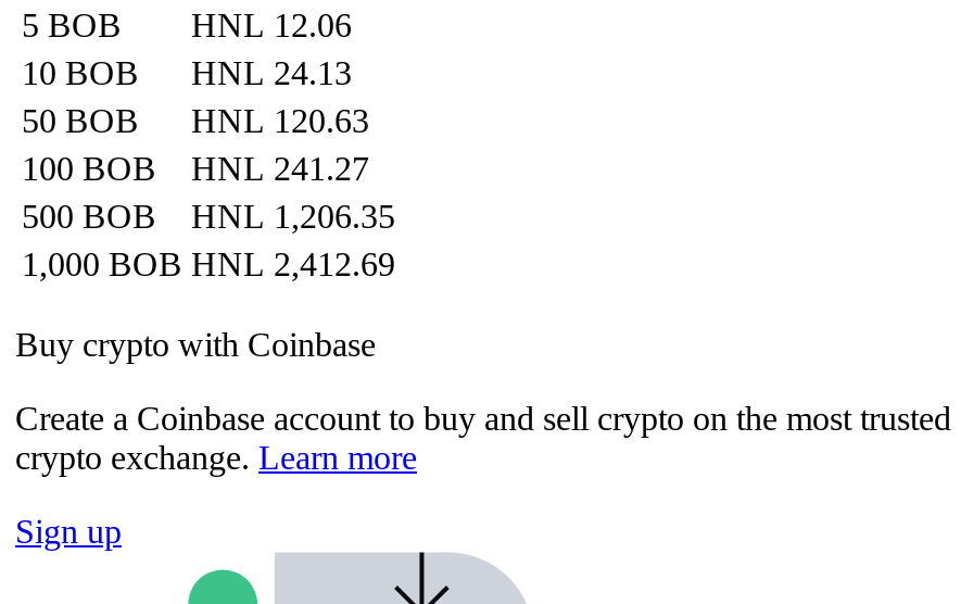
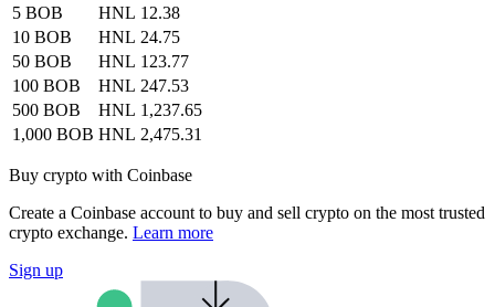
- 5 BOB HNL 12.06
+ 5 BOB HNL 12.38

- 10 BOB HNL 24.13
+ 10 BOB HNL 24.75

- 50 BOB HNL 120.63
+ 50 BOB HNL 123.77

- 100 BOB HNL 241.27
+ 100 BOB HNL 247.53

- 500 BOB HNL 1,206.35
+ 500 BOB HNL 1,237.65

- 1,000 BOB HNL 2,412.69
+ 1,000 BOB HNL 2,475.31
